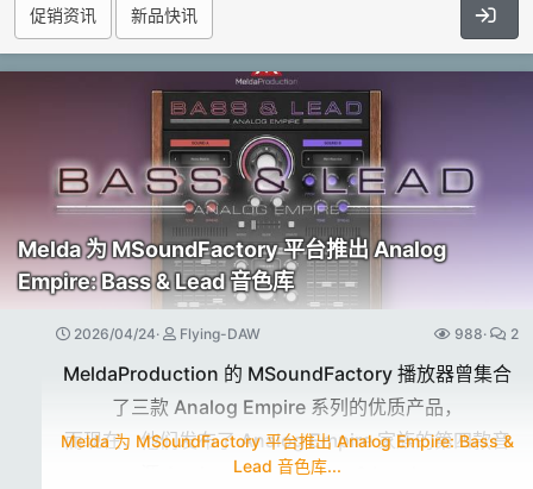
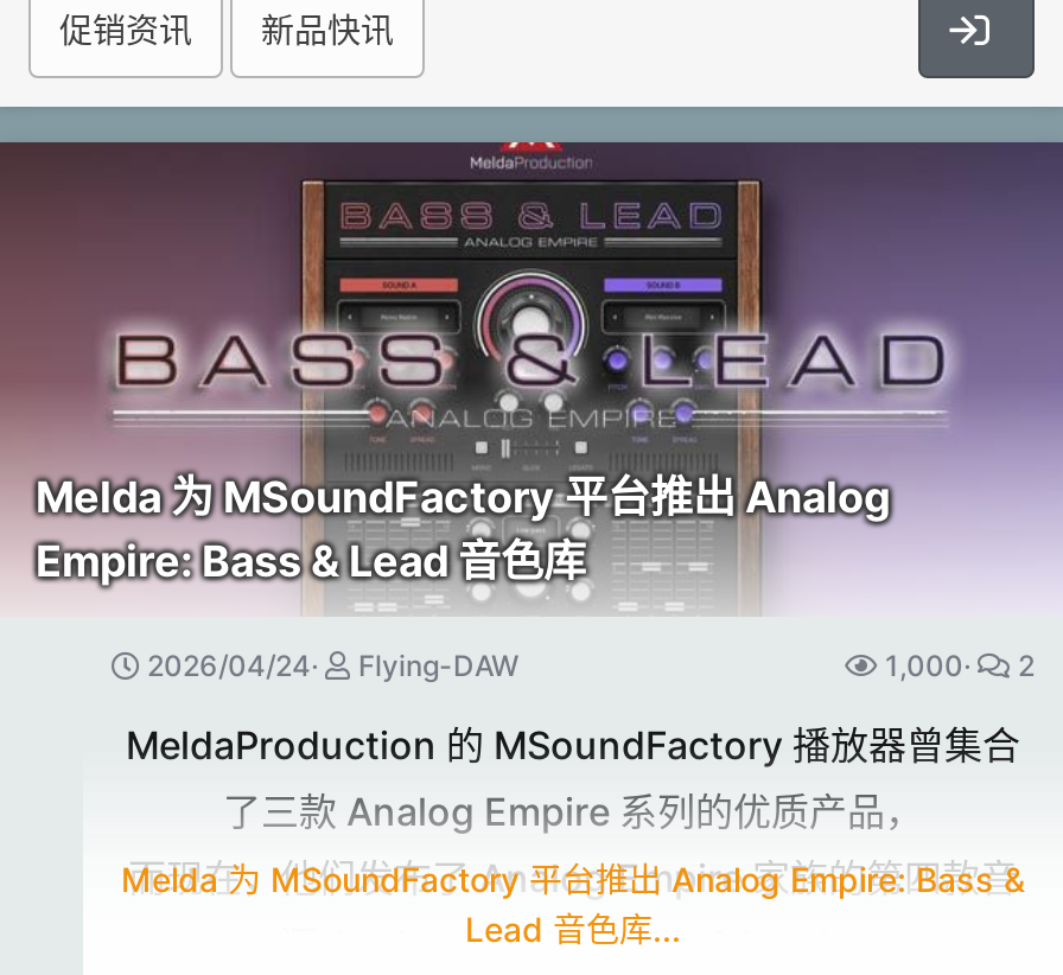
- 988 2
+ 1,000 2
